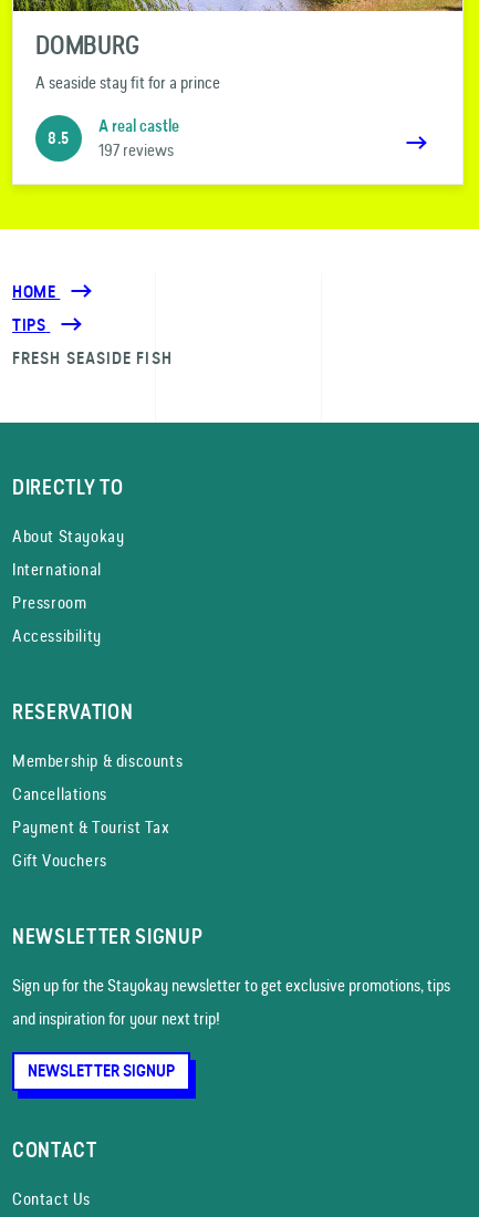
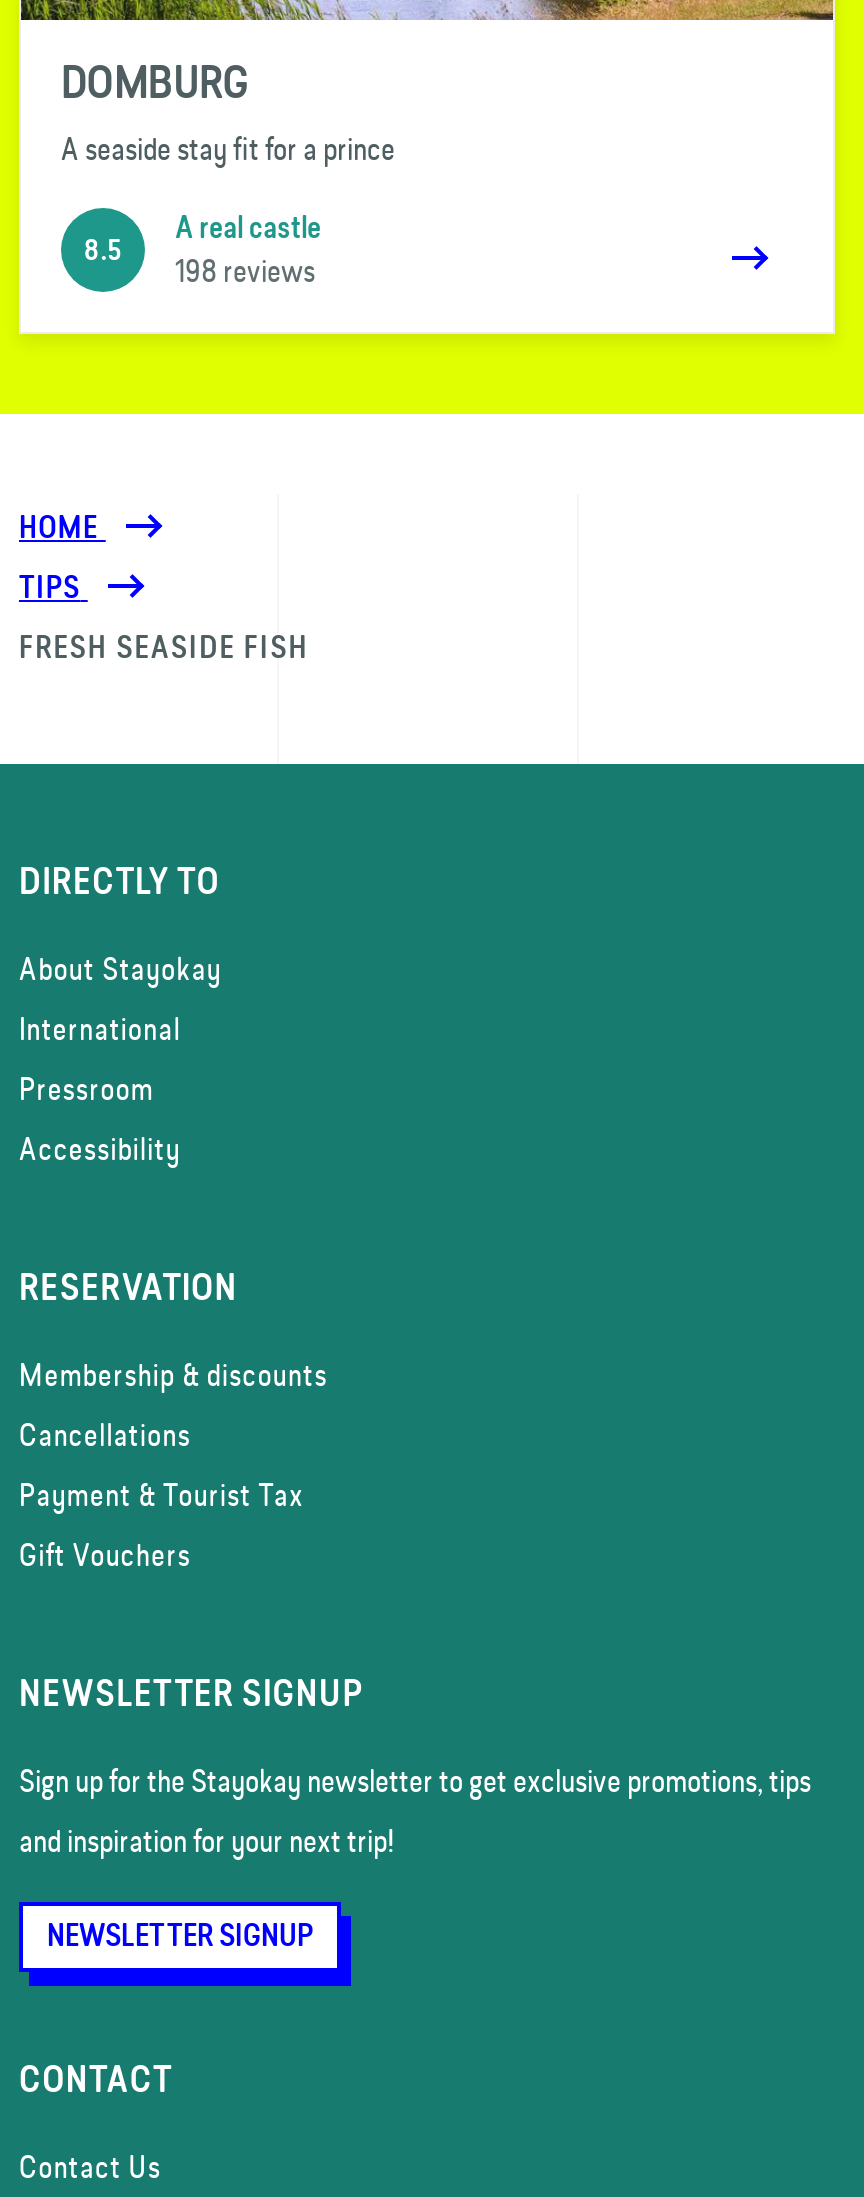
- 8.5 197 reviews
+ 8.5 198 reviews
